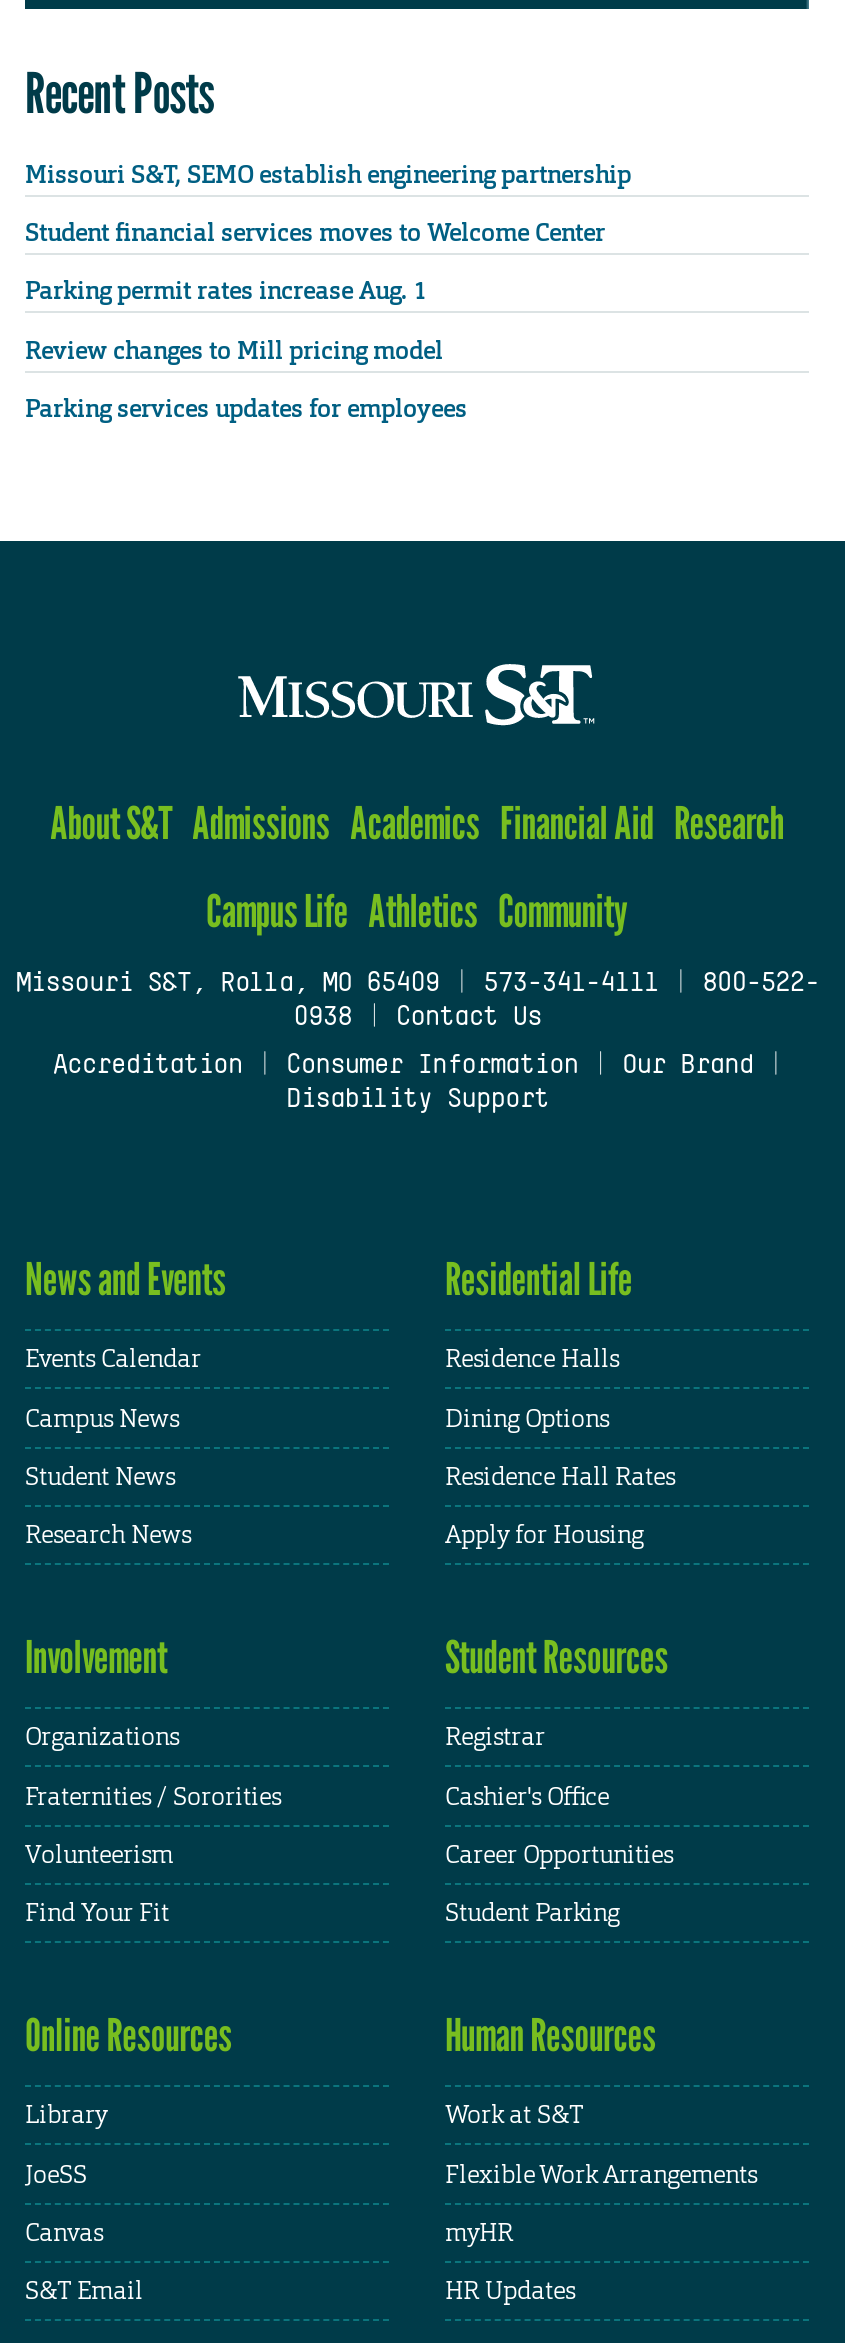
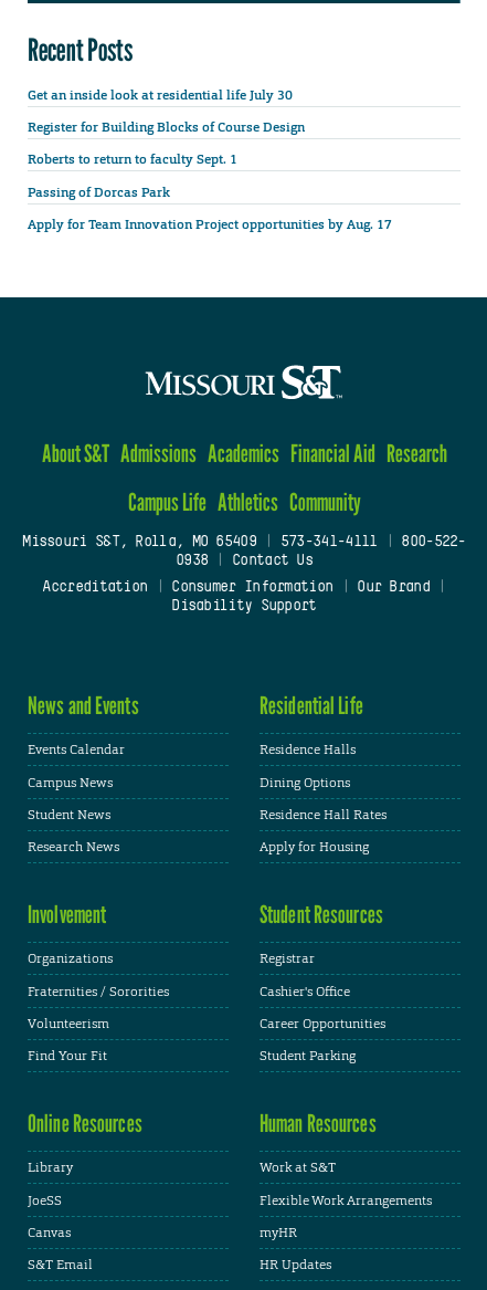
- Missouri S&T, SEMO establish engineering partnership
+ Get an inside look at residential life July 30

- Student financial services moves to Welcome Center
+ Register for Building Blocks of Course Design

- Parking permit rates increase Aug. 1
+ Roberts to return to faculty Sept. 1

- Review changes to Mill pricing model
+ Passing of Dorcas Park

- Parking services updates for employees
+ Apply for Team Innovation Project opportunities by Aug. 17
